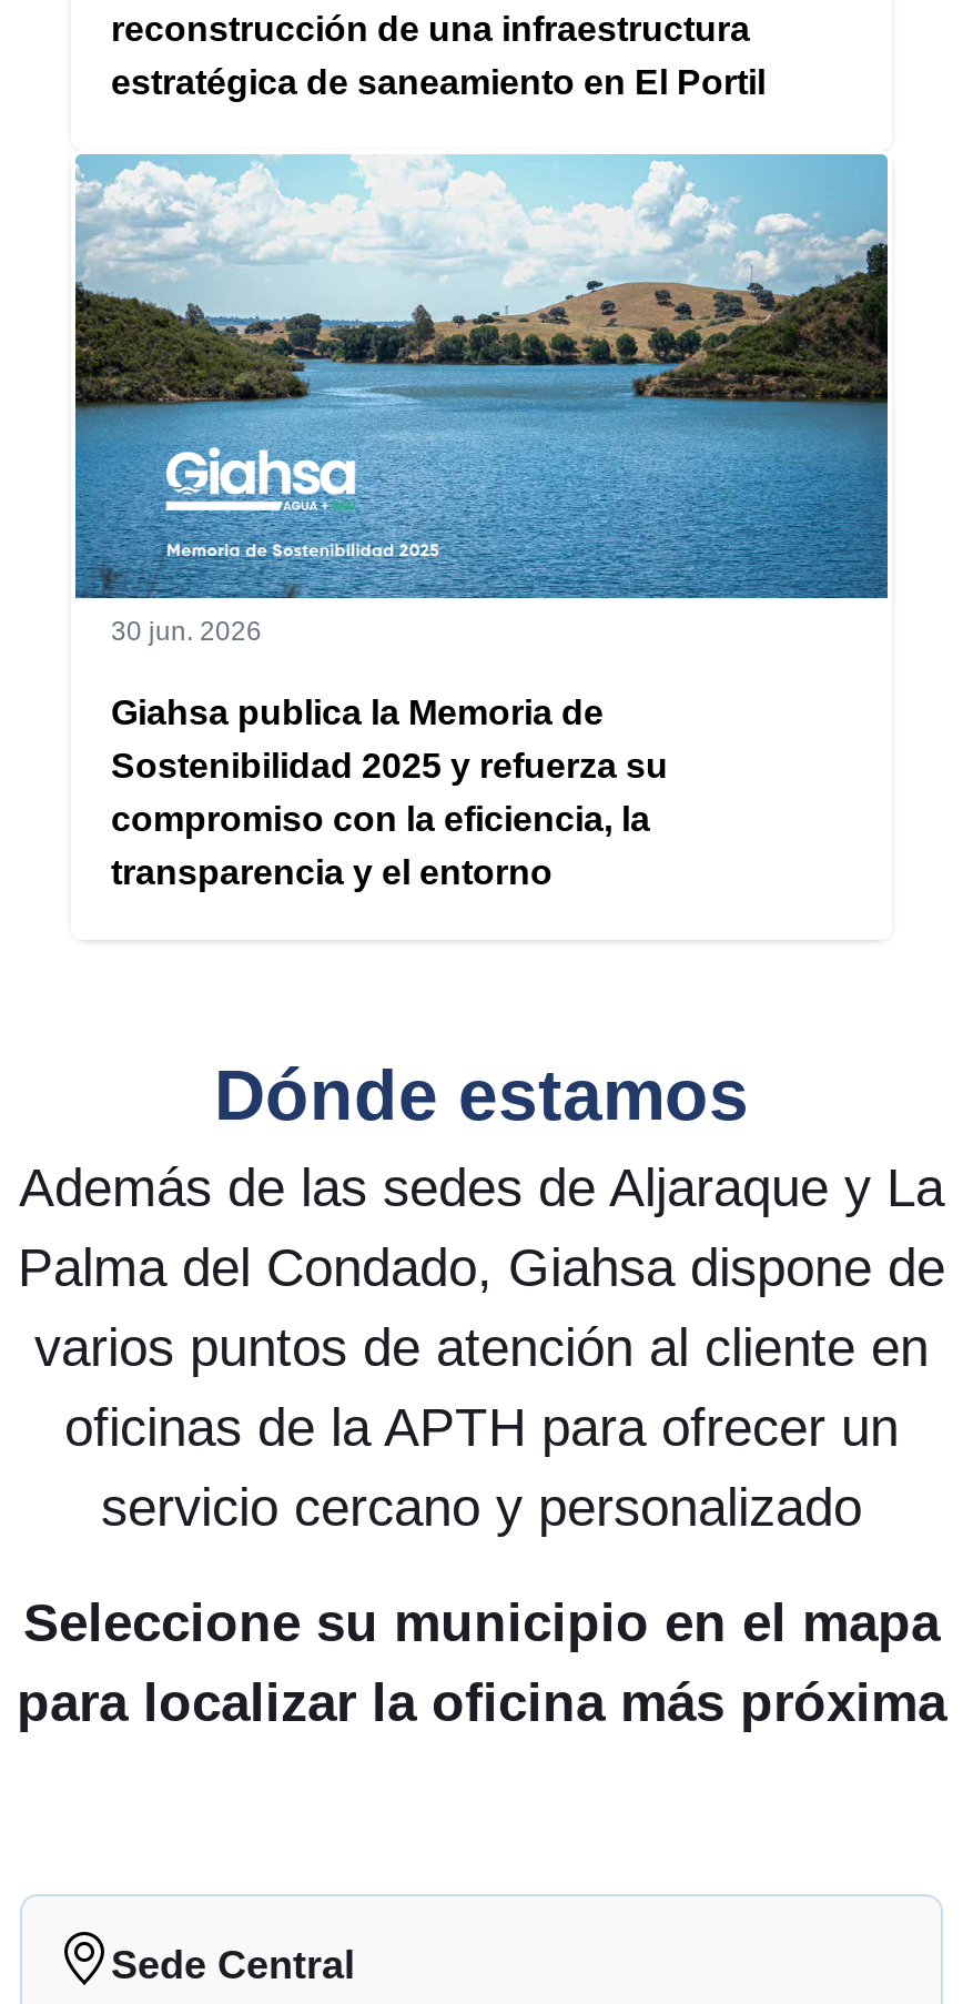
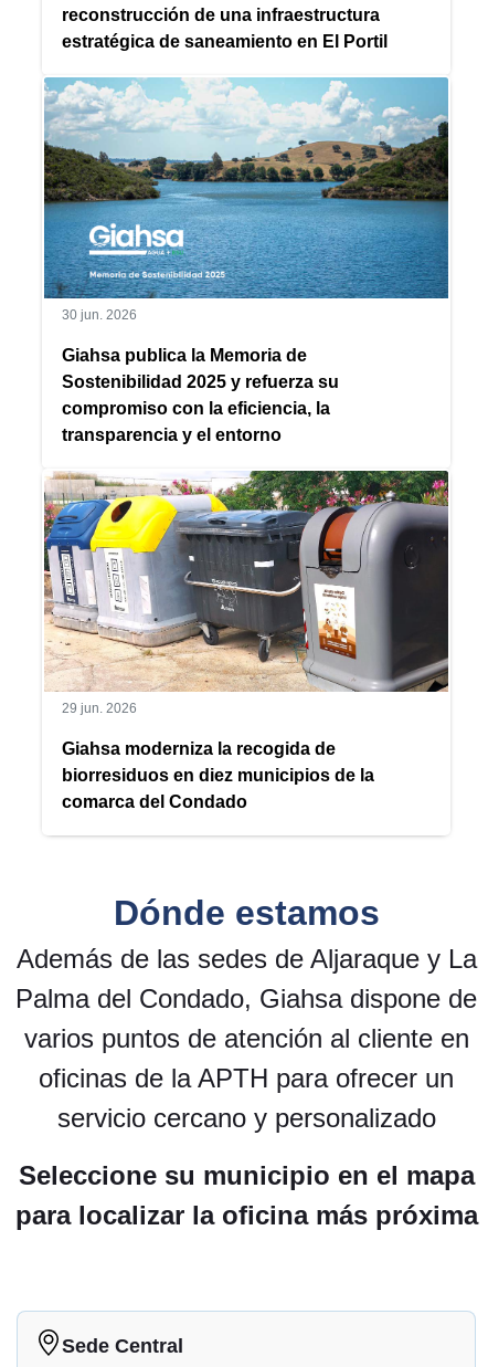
+ [image]
+ 29 jun. 2026
+ Giahsa moderniza la recogida de
+ biorresiduos en diez municipios de la
+ comarca del Condado
